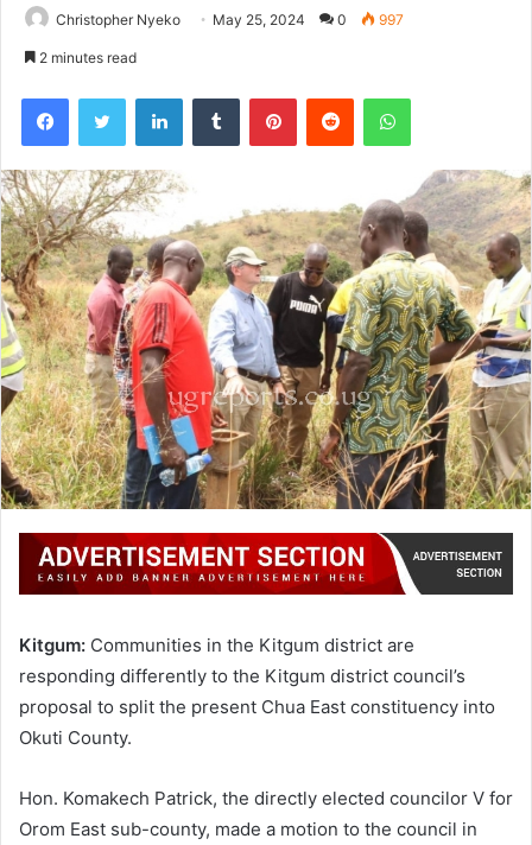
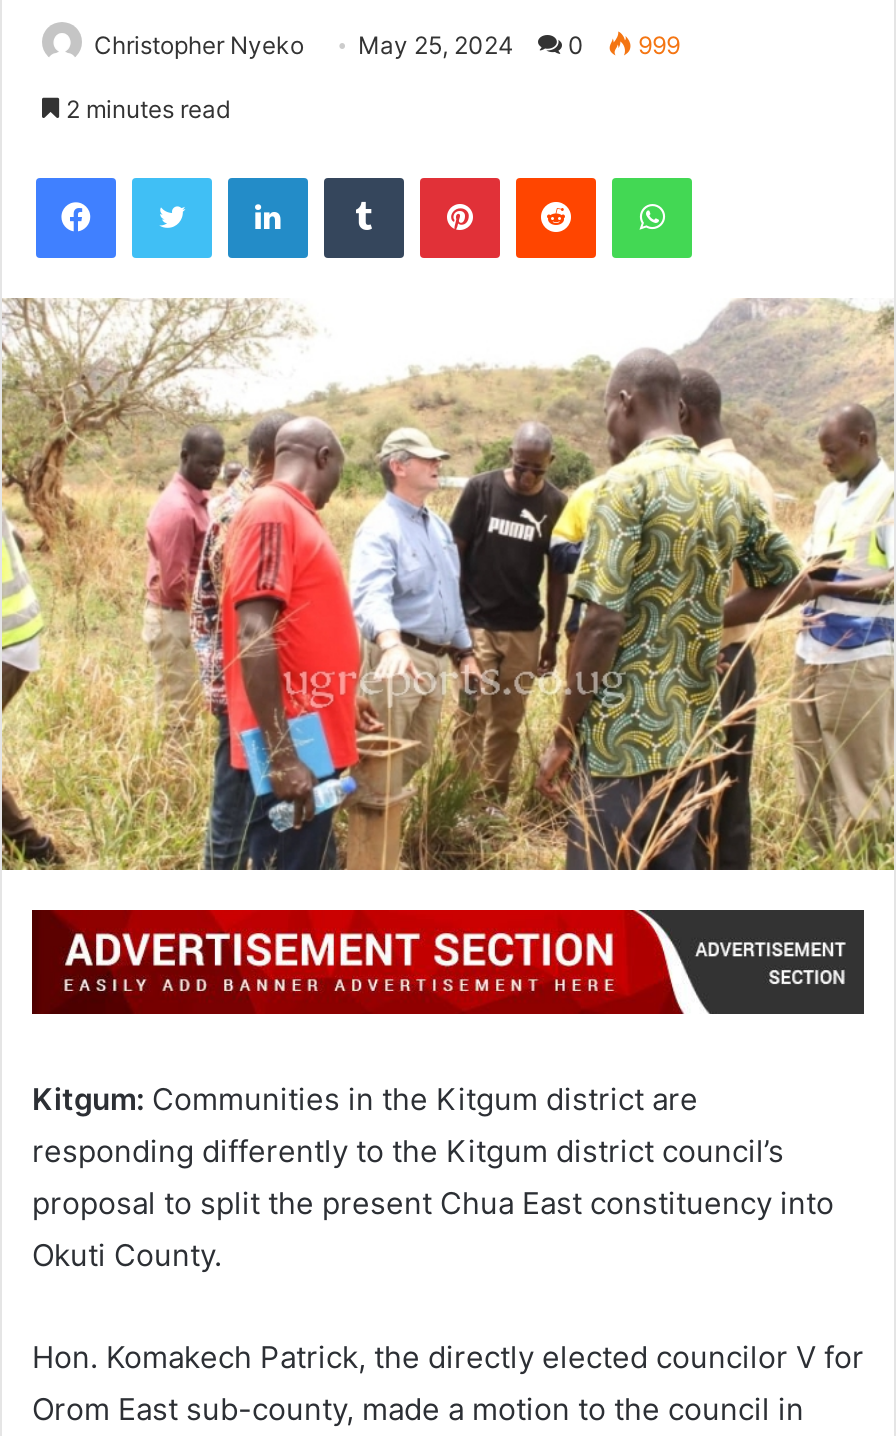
- Christopher Nyeko May 25, 2024 0 997
+ Christopher Nyeko May 25, 2024 0 999
